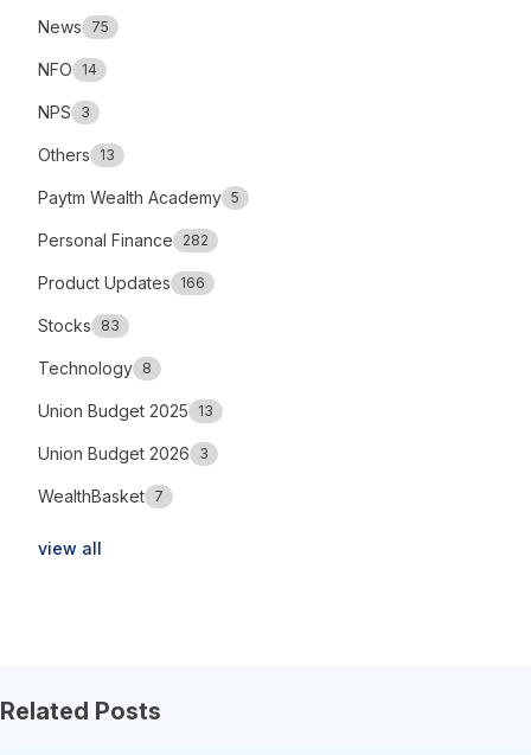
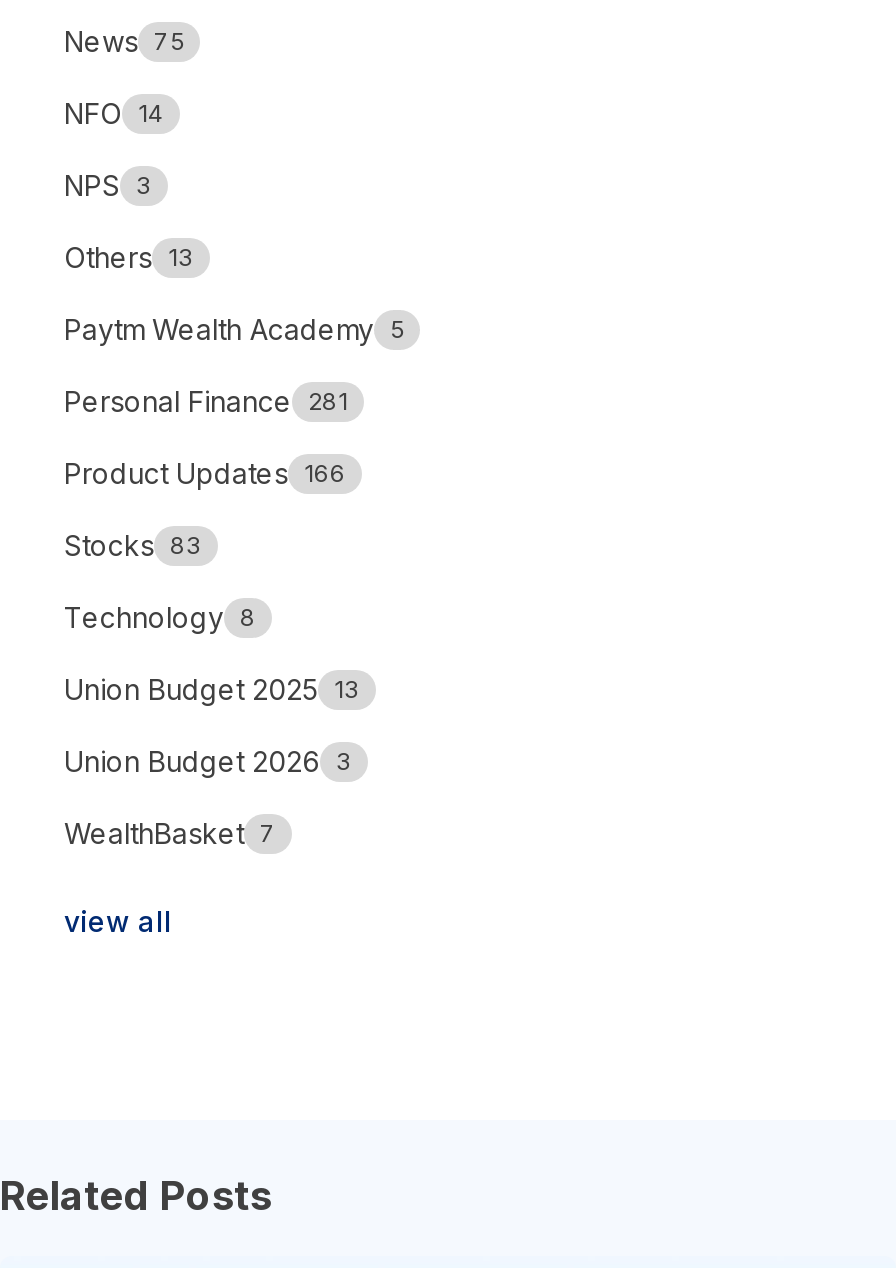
- Personal Finance 282
+ Personal Finance 281
